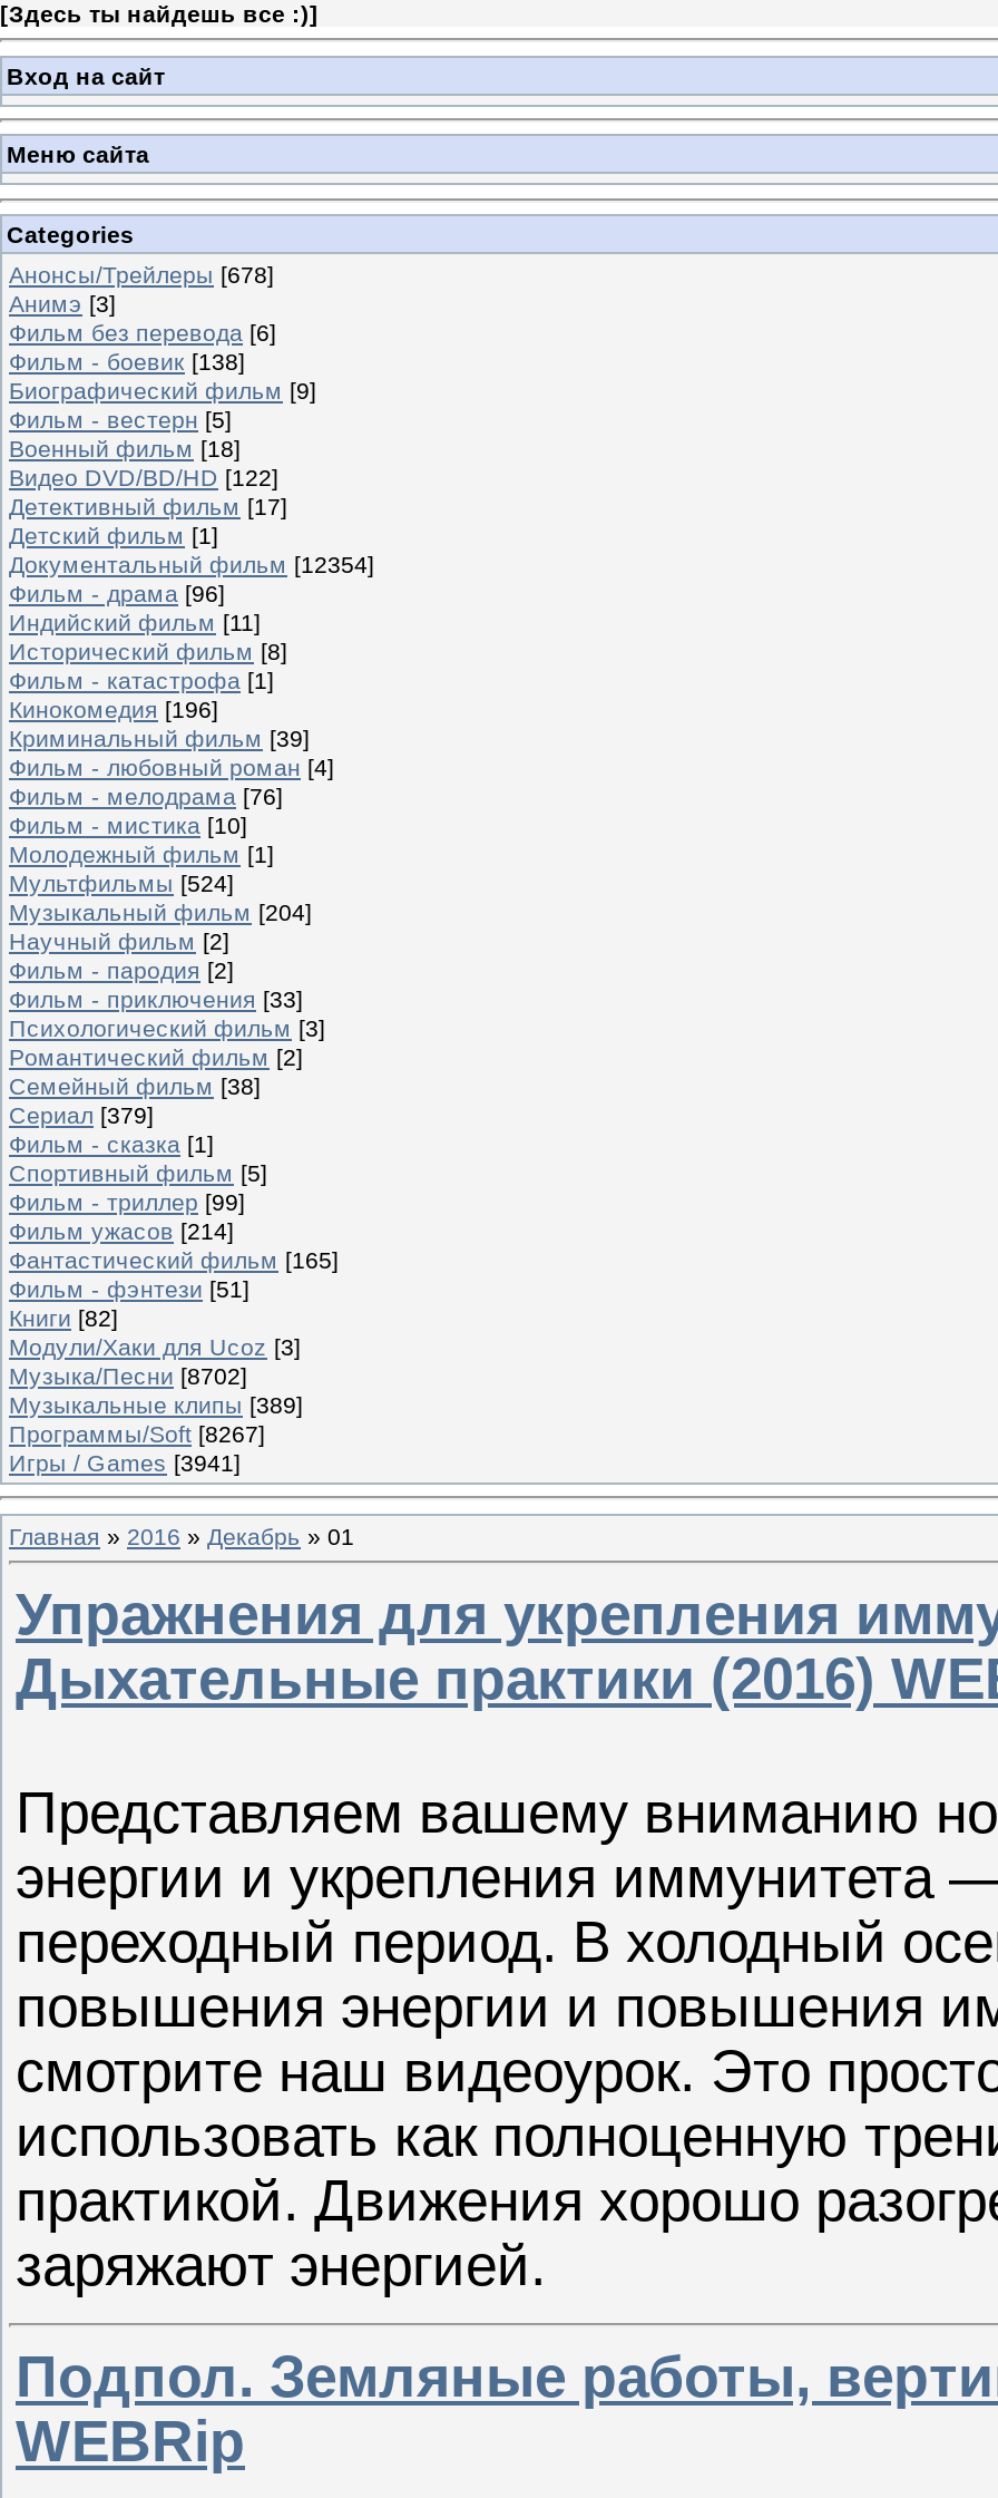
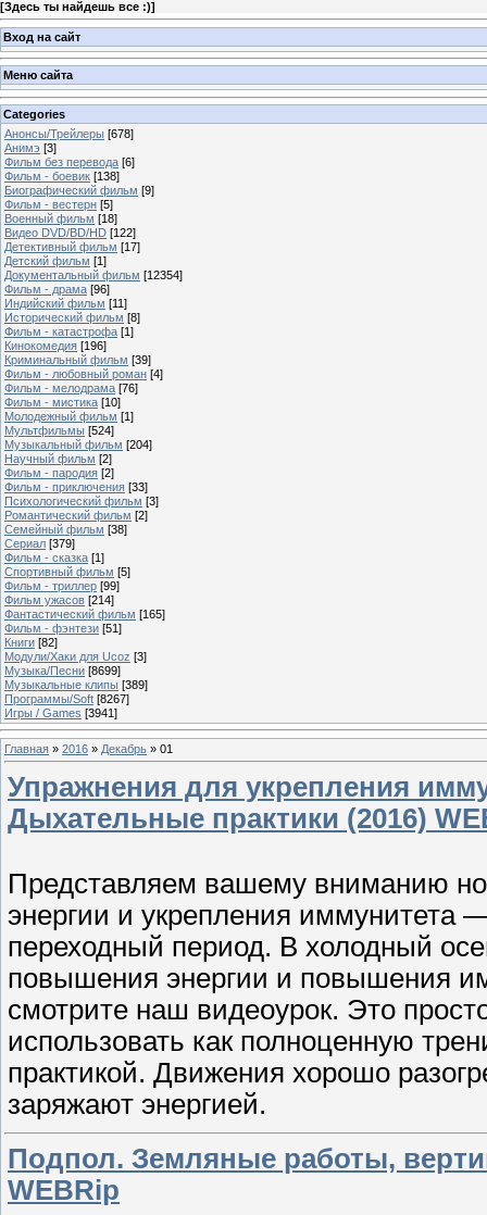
- Музыка/Песни [8702]
+ Музыка/Песни [8699]
